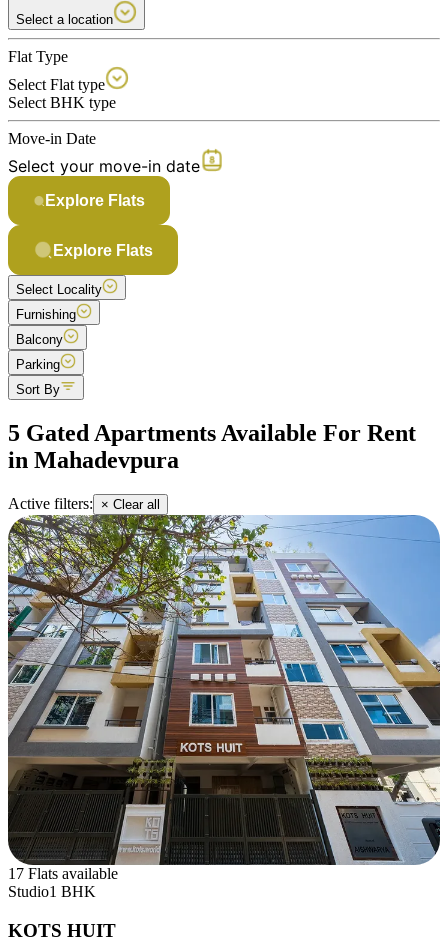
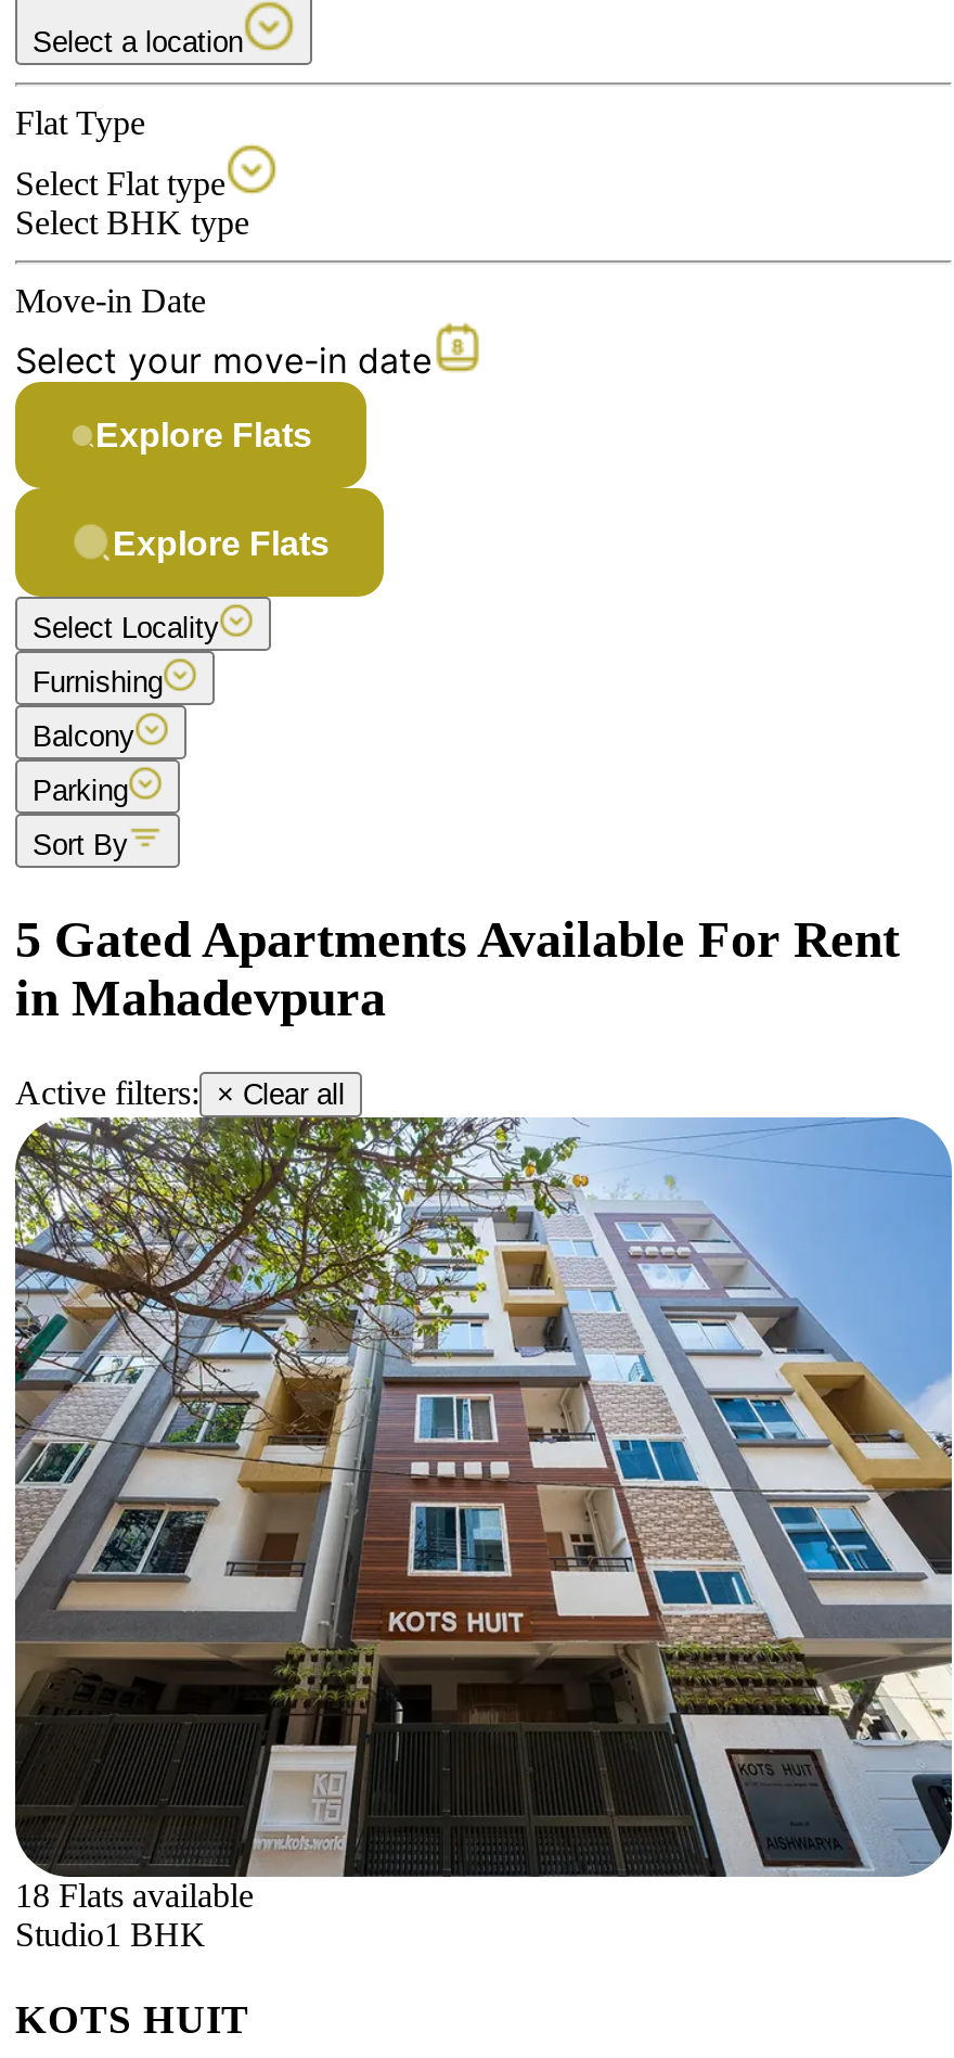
- 17 Flats available
+ 18 Flats available
